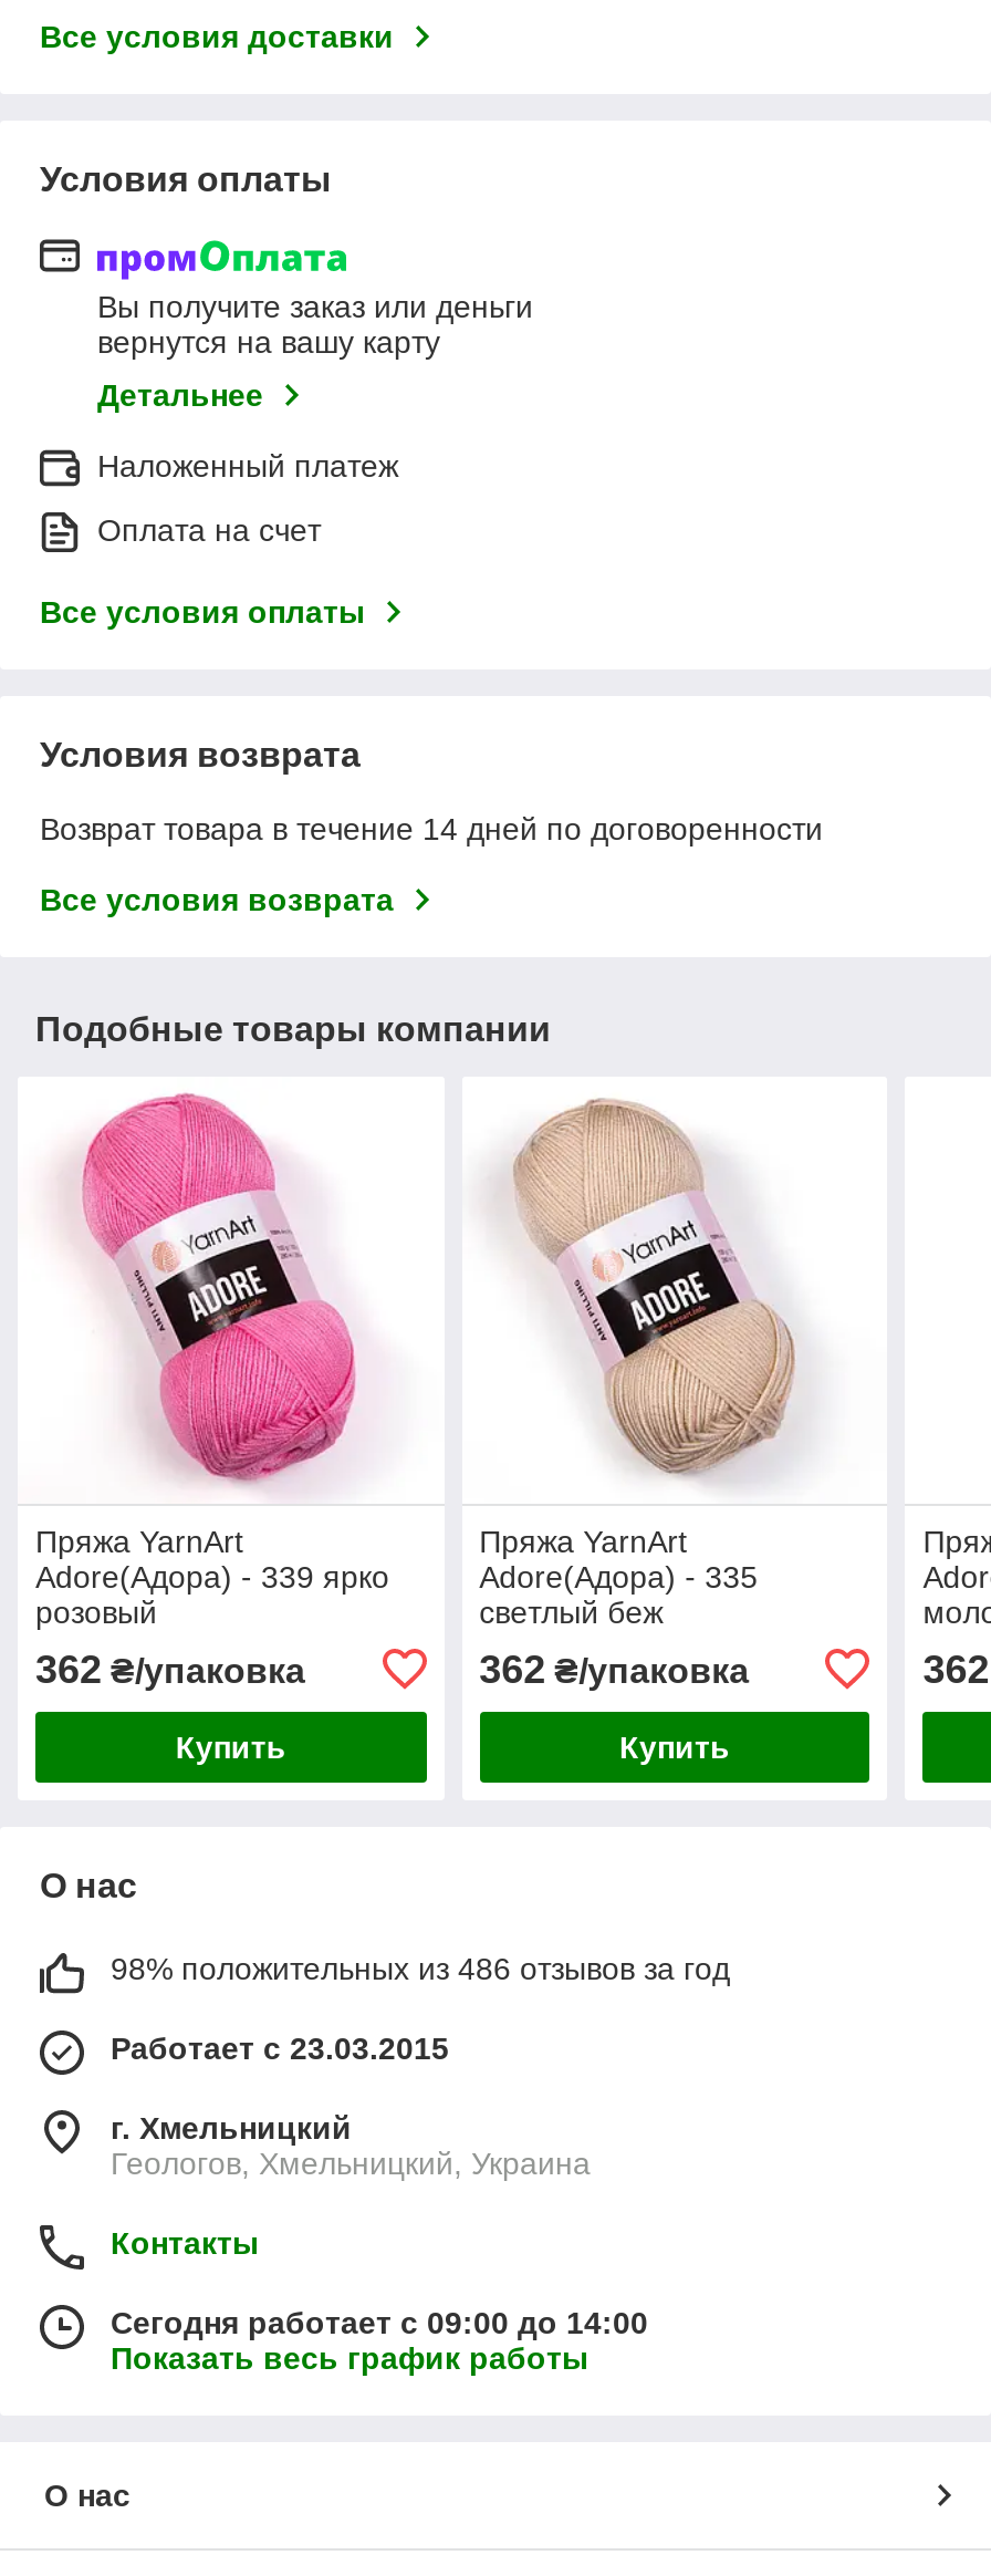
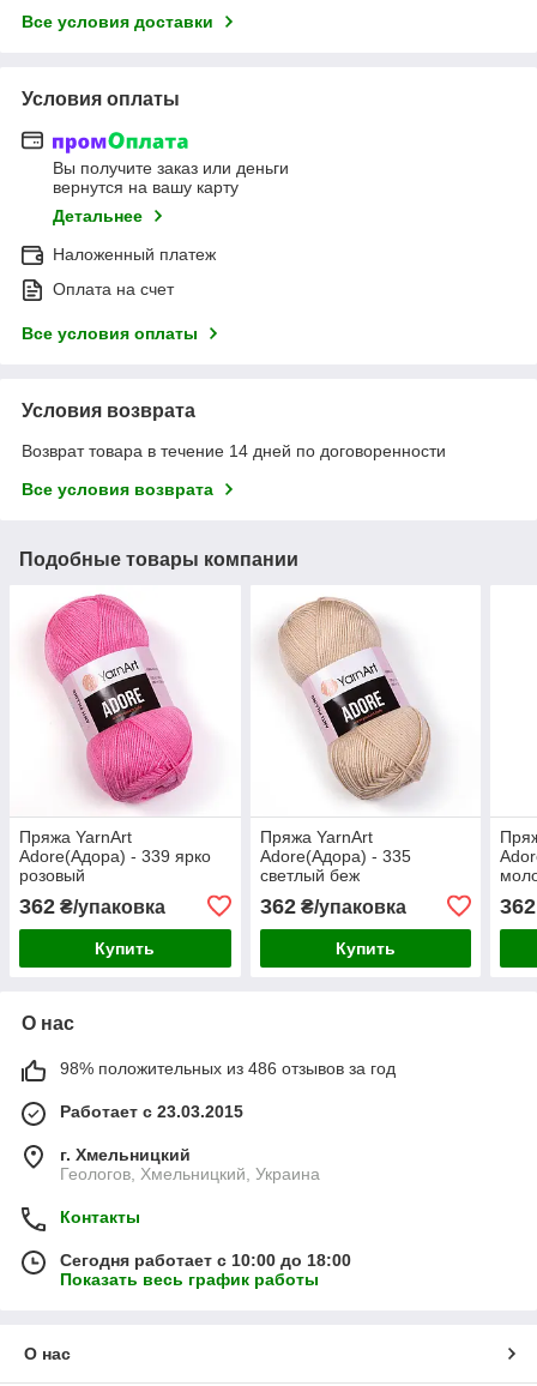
- Сегодня работает с 09:00 до 14:00
+ Сегодня работает с 10:00 до 18:00
